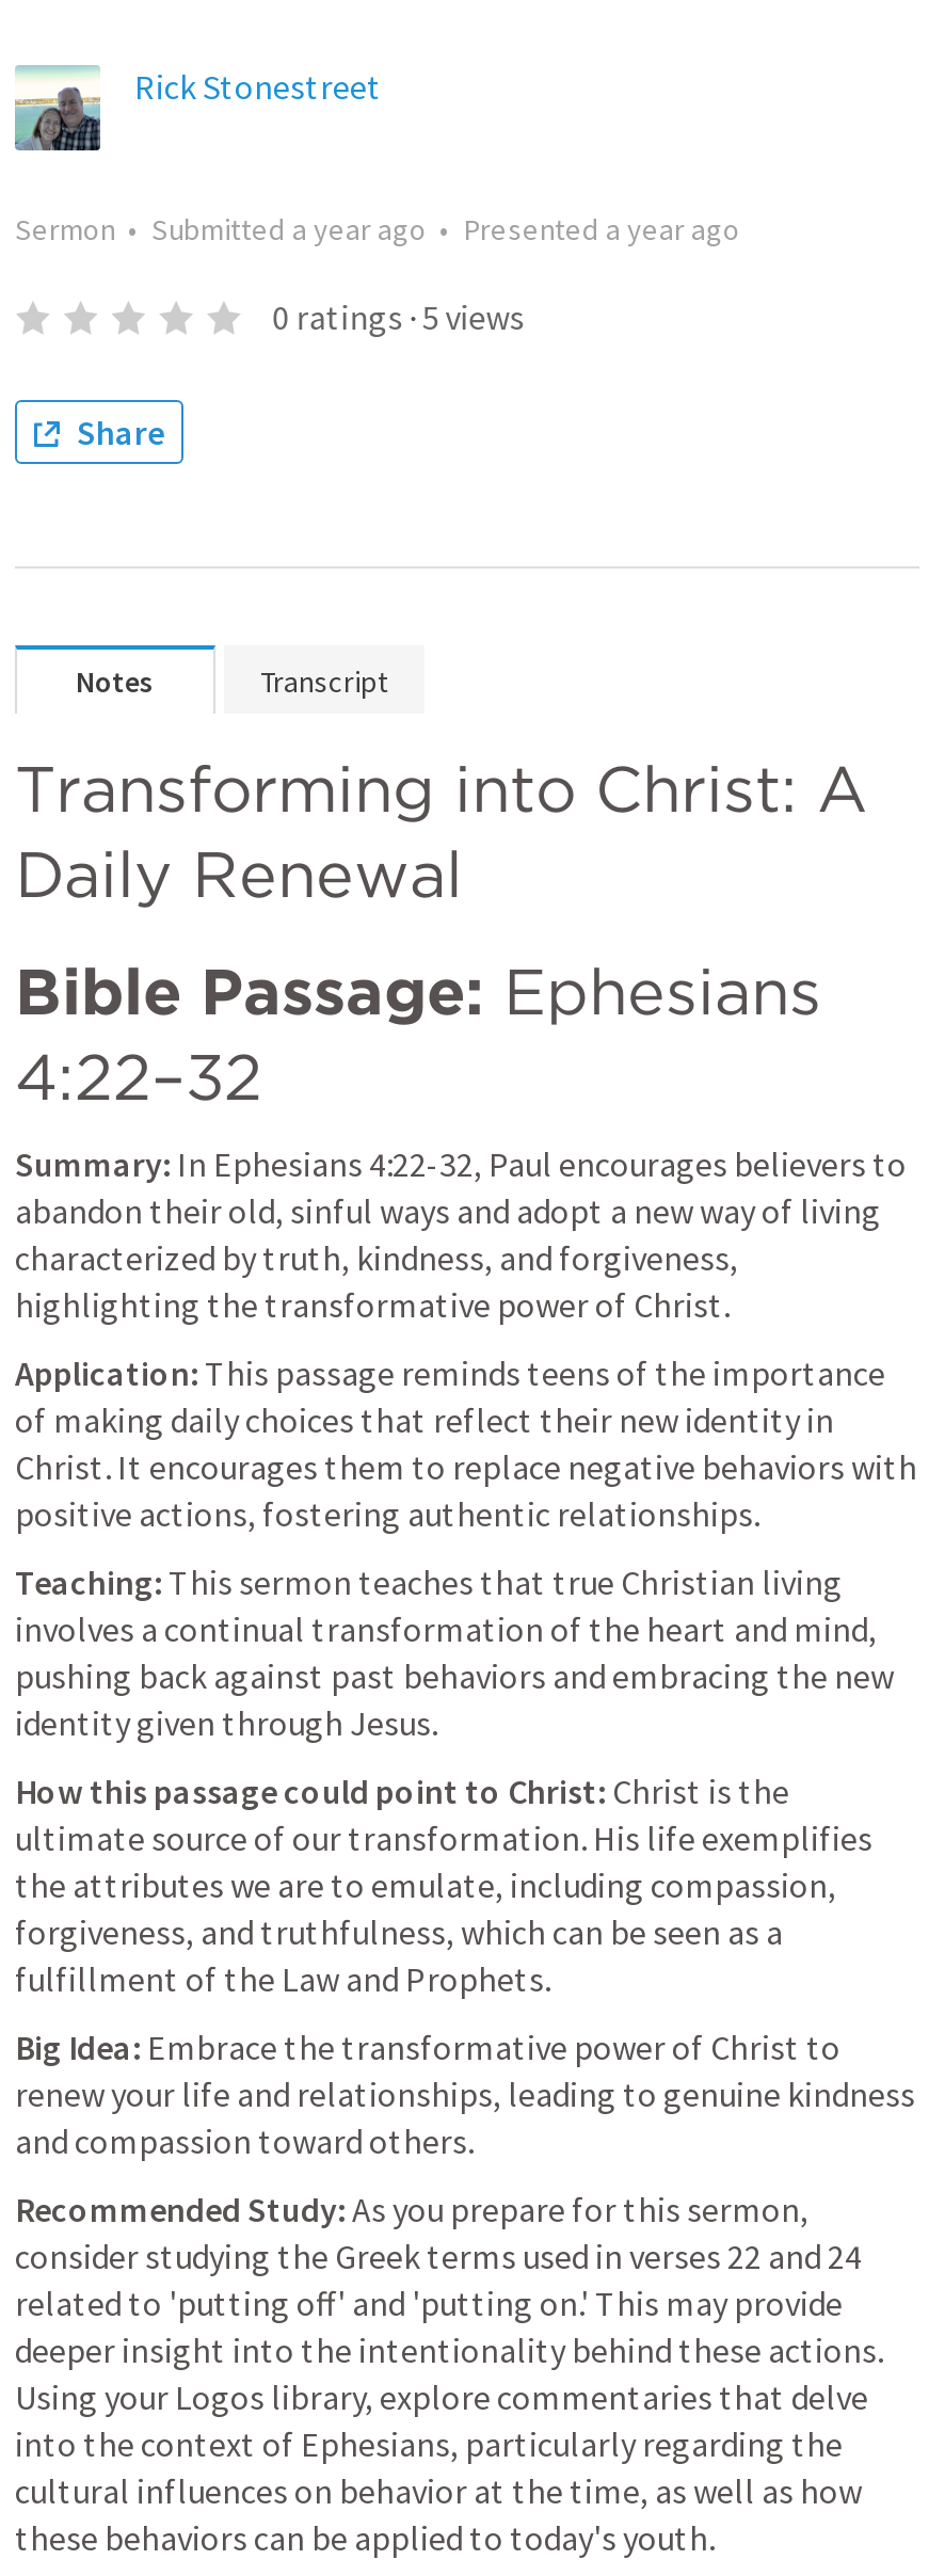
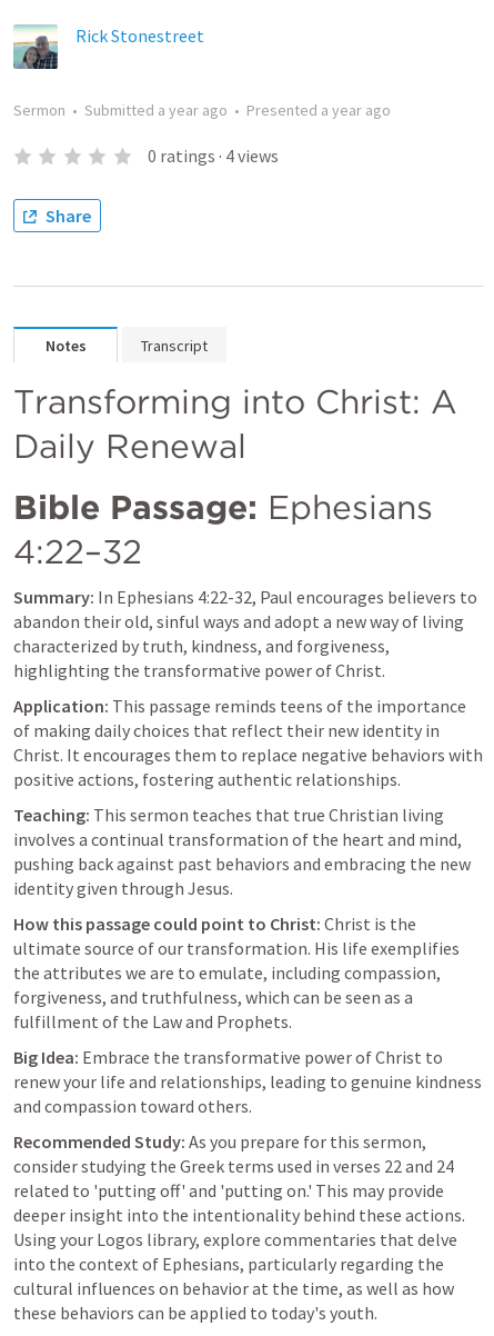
- 0 ratings · 5 views
+ 0 ratings · 4 views
